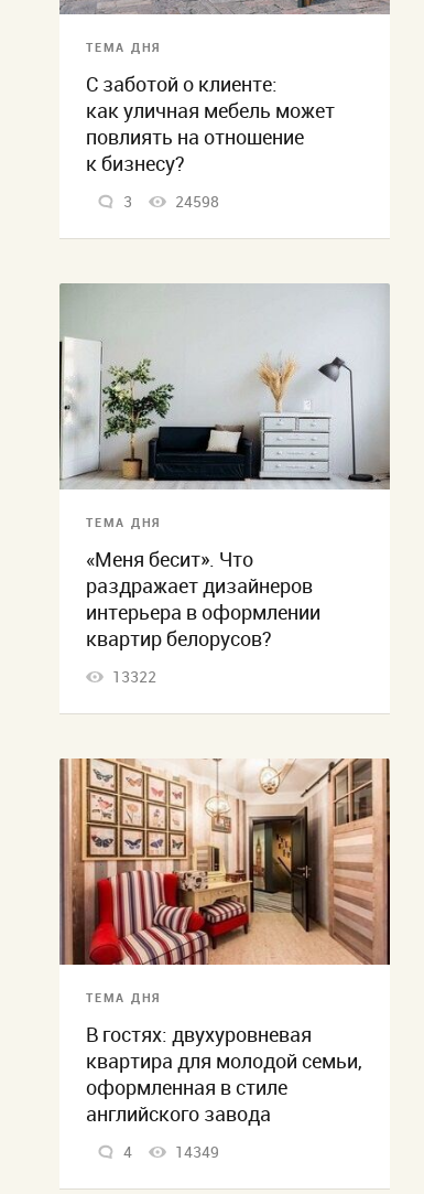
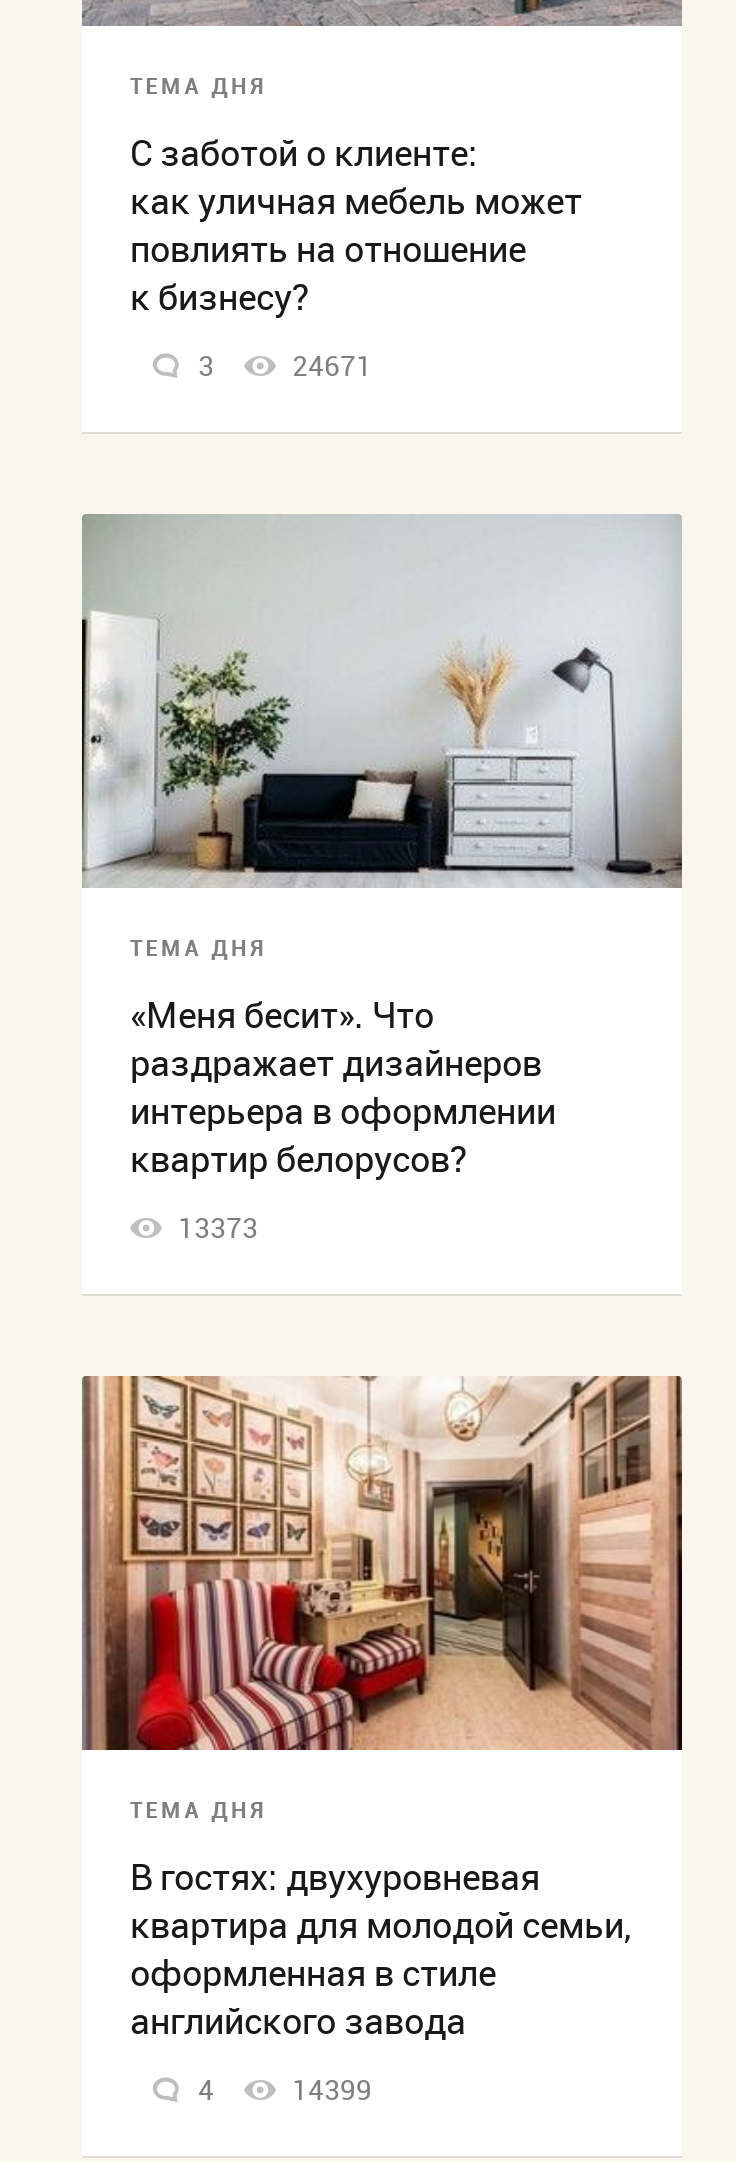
- 24598
+ 24671

- 13322
+ 13373

- 14349
+ 14399
